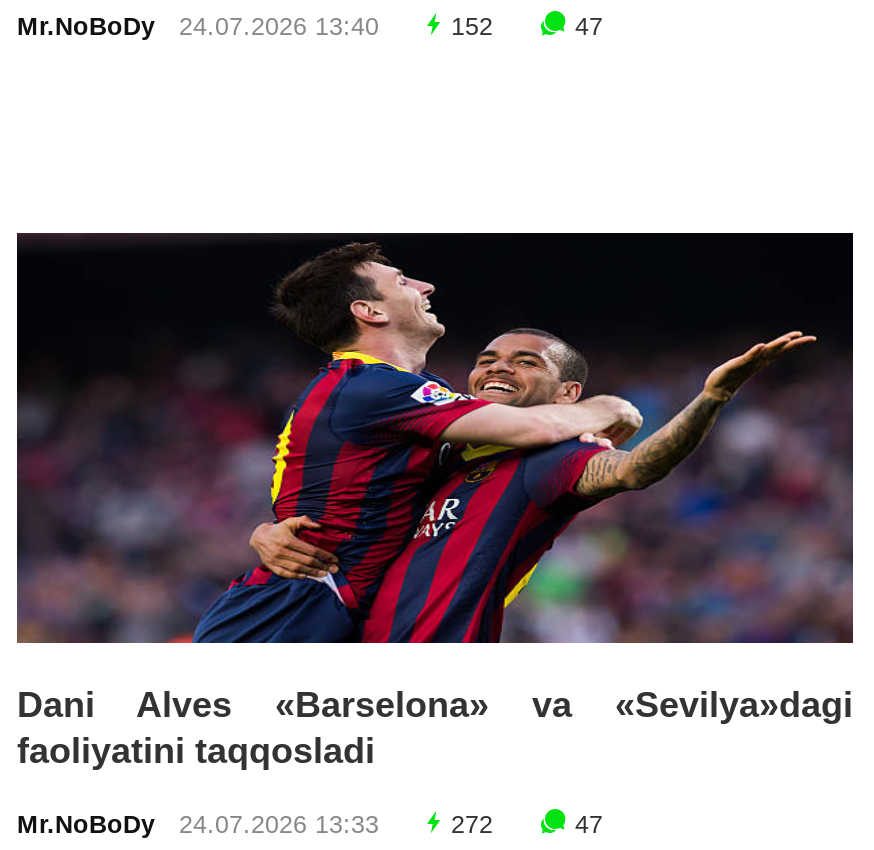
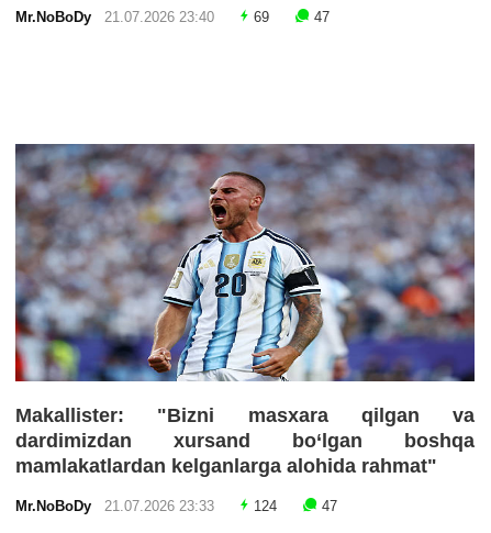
- Mr.NoBoDy 24.07.2026 13:40
- 152
+ Mr.NoBoDy 21.07.2026 23:40
+ 69

- [image]
- Dani Alves «Barselona» va «Sevilya»dagi
- faoliyatini taqqosladi
+ [image]
+ Makallister: "Bizni masxara qilgan va
+ dardimizdan xursand bo‘lgan boshqa
+ mamlakatlardan kelganlarga alohida rahmat"

- Mr.NoBoDy 24.07.2026 13:33
- 272
+ Mr.NoBoDy 21.07.2026 23:33
+ 124
